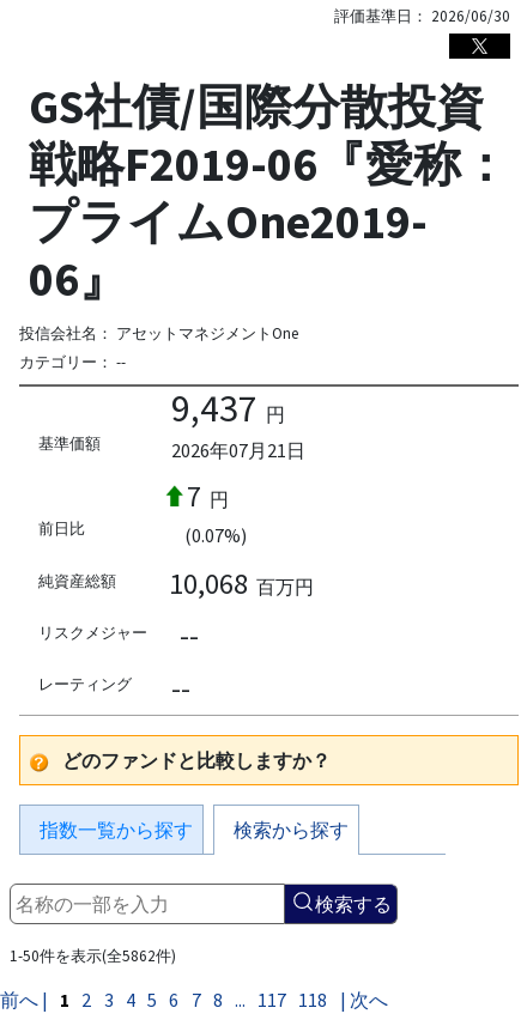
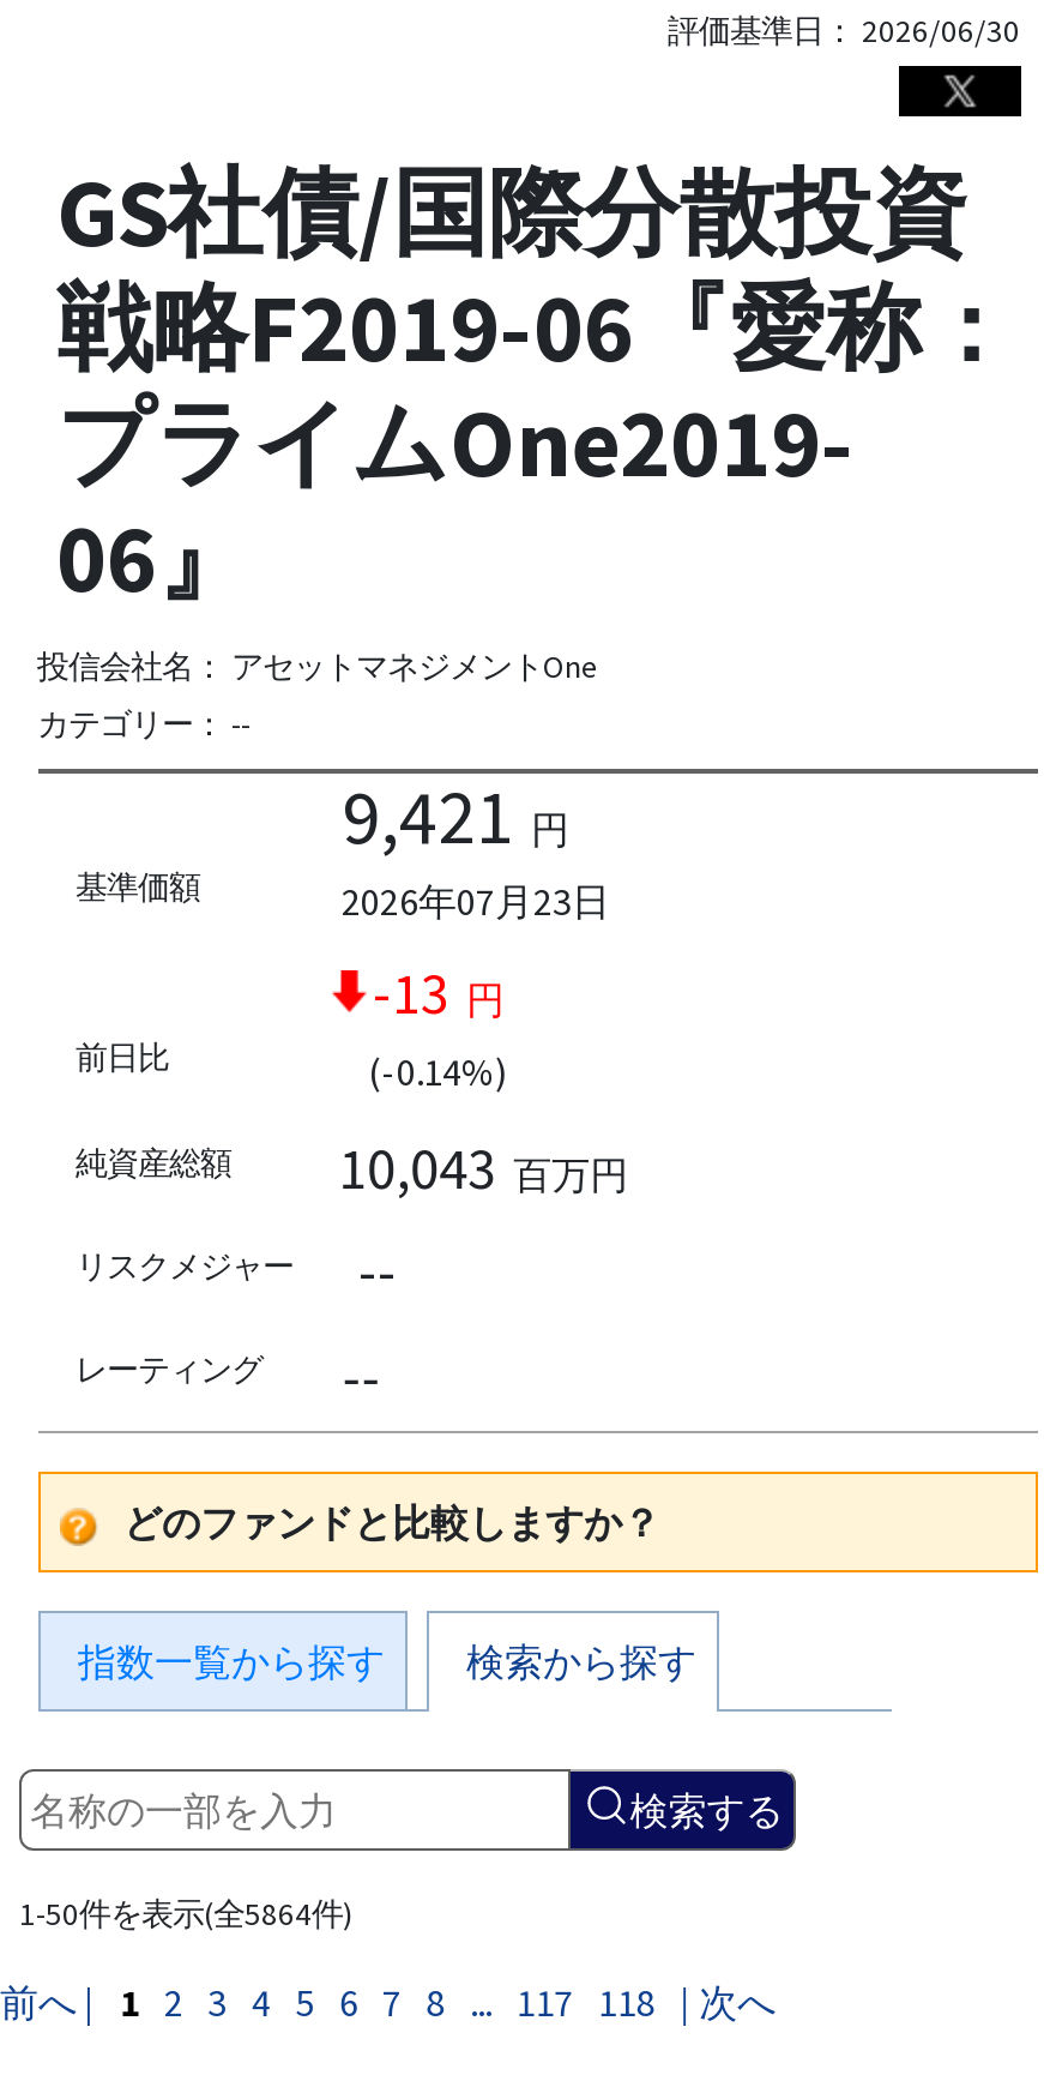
- 9,437 円
+ 9,421 円

- 2026年07月21日
+ 2026年07月23日

- 7 円
+ -13 円

- (0.07%)
+ (-0.14%)

- 10,068 百万円
+ 10,043 百万円

- 1-50件を表示(全5862件)
+ 1-50件を表示(全5864件)
